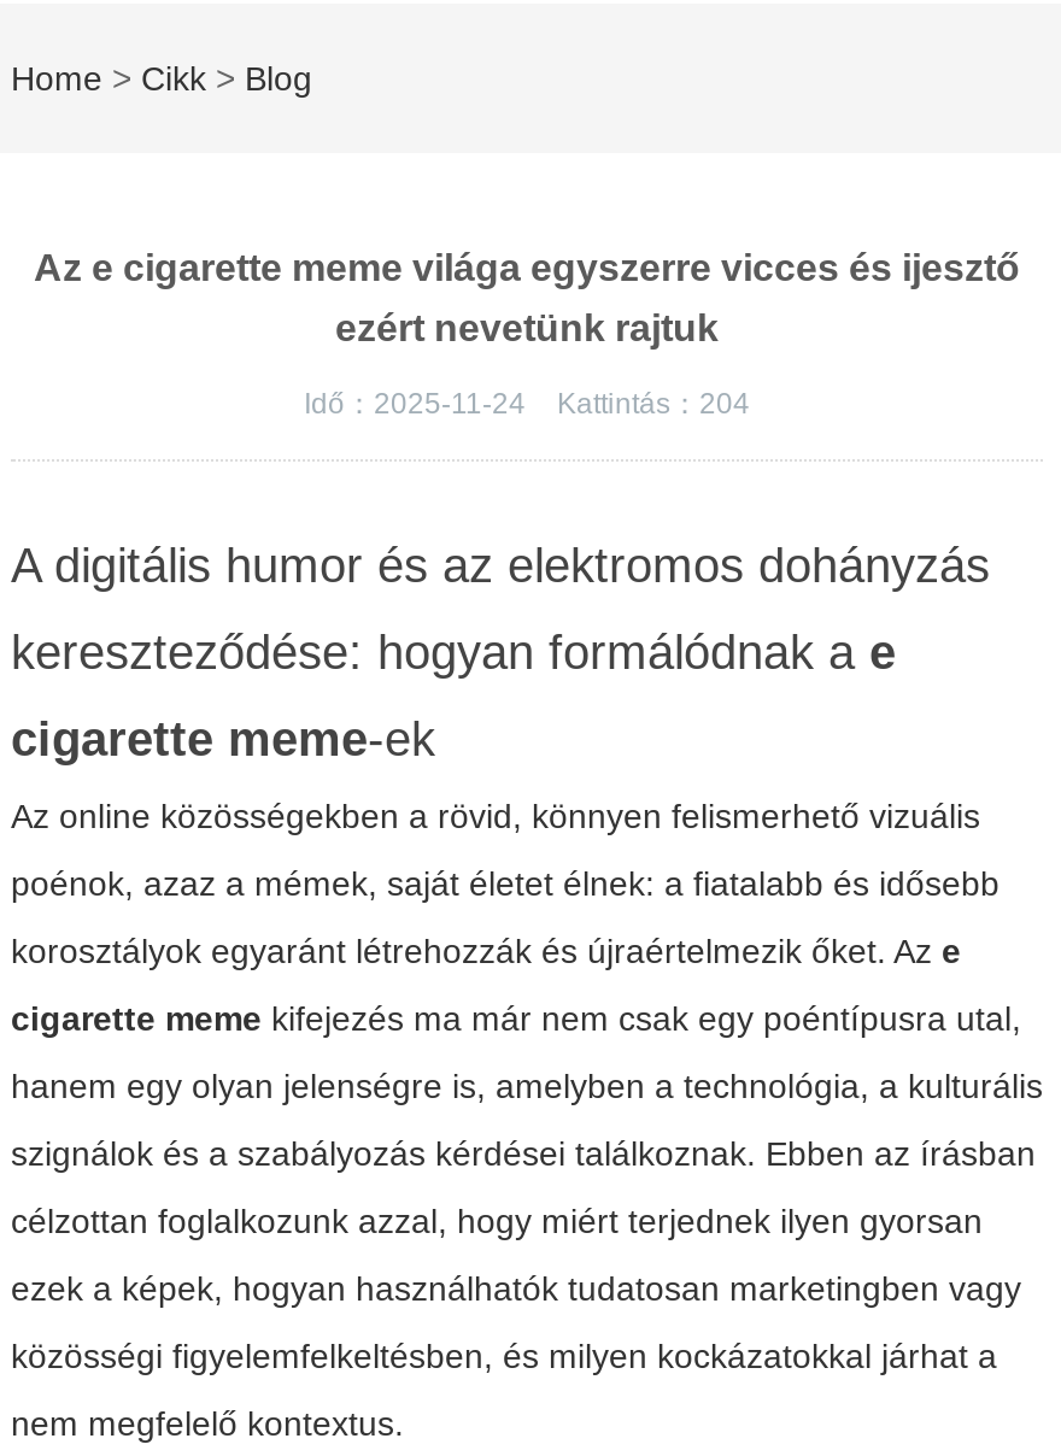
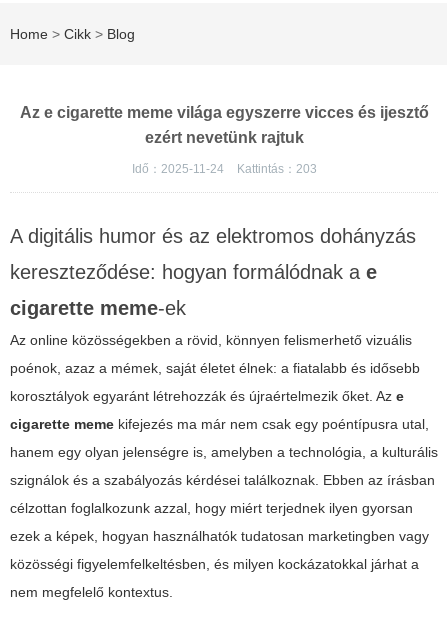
- Idő：2025-11-24 Kattintás：204
+ Idő：2025-11-24 Kattintás：203
